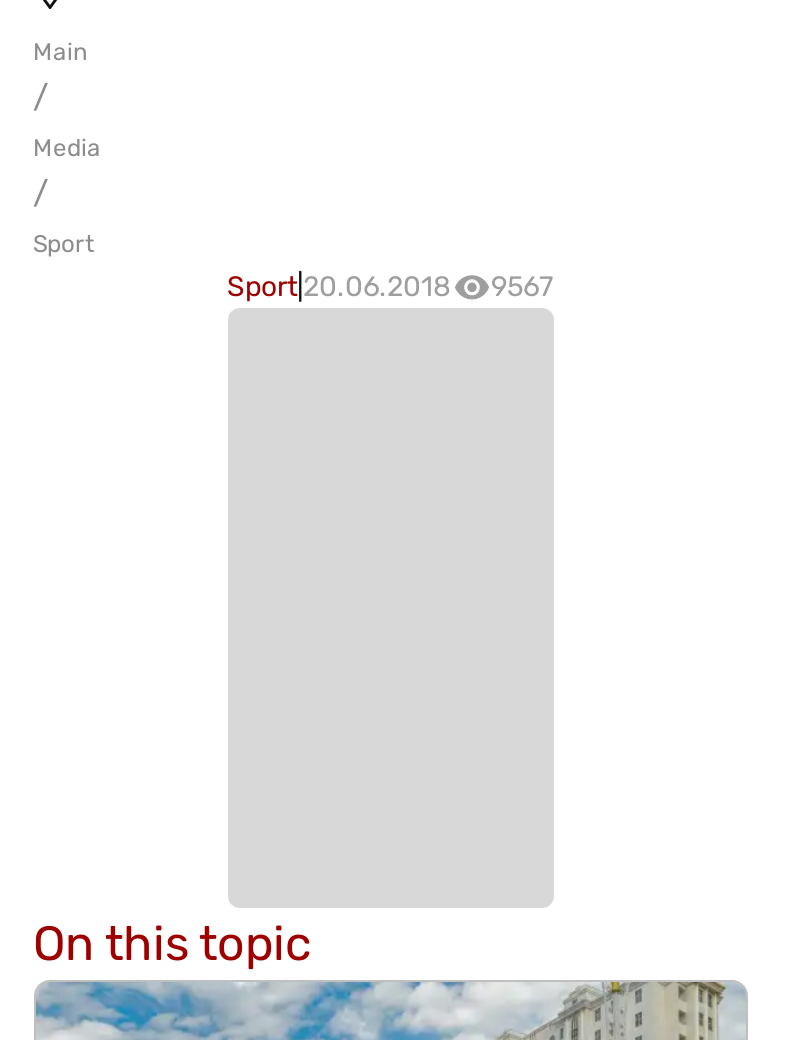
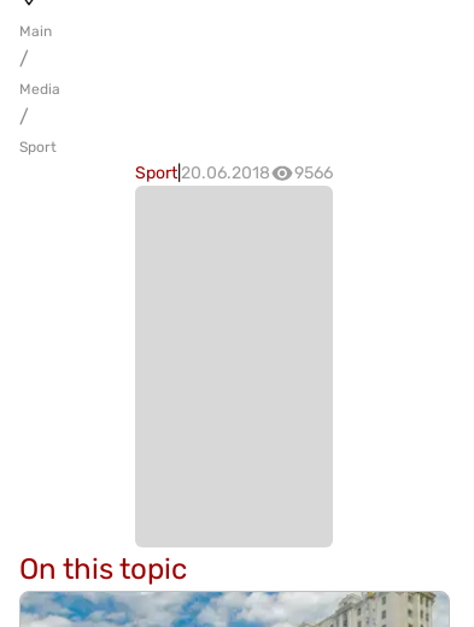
- 9567
+ 9566
